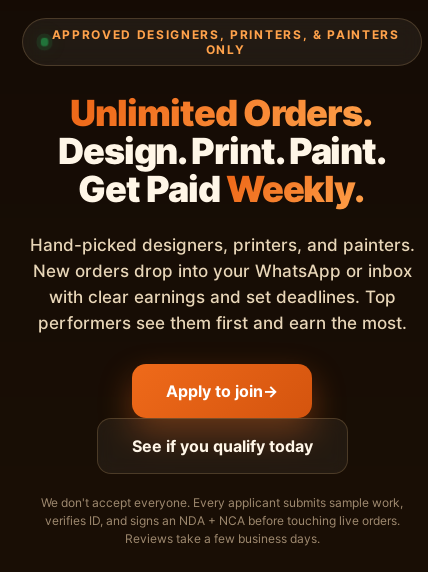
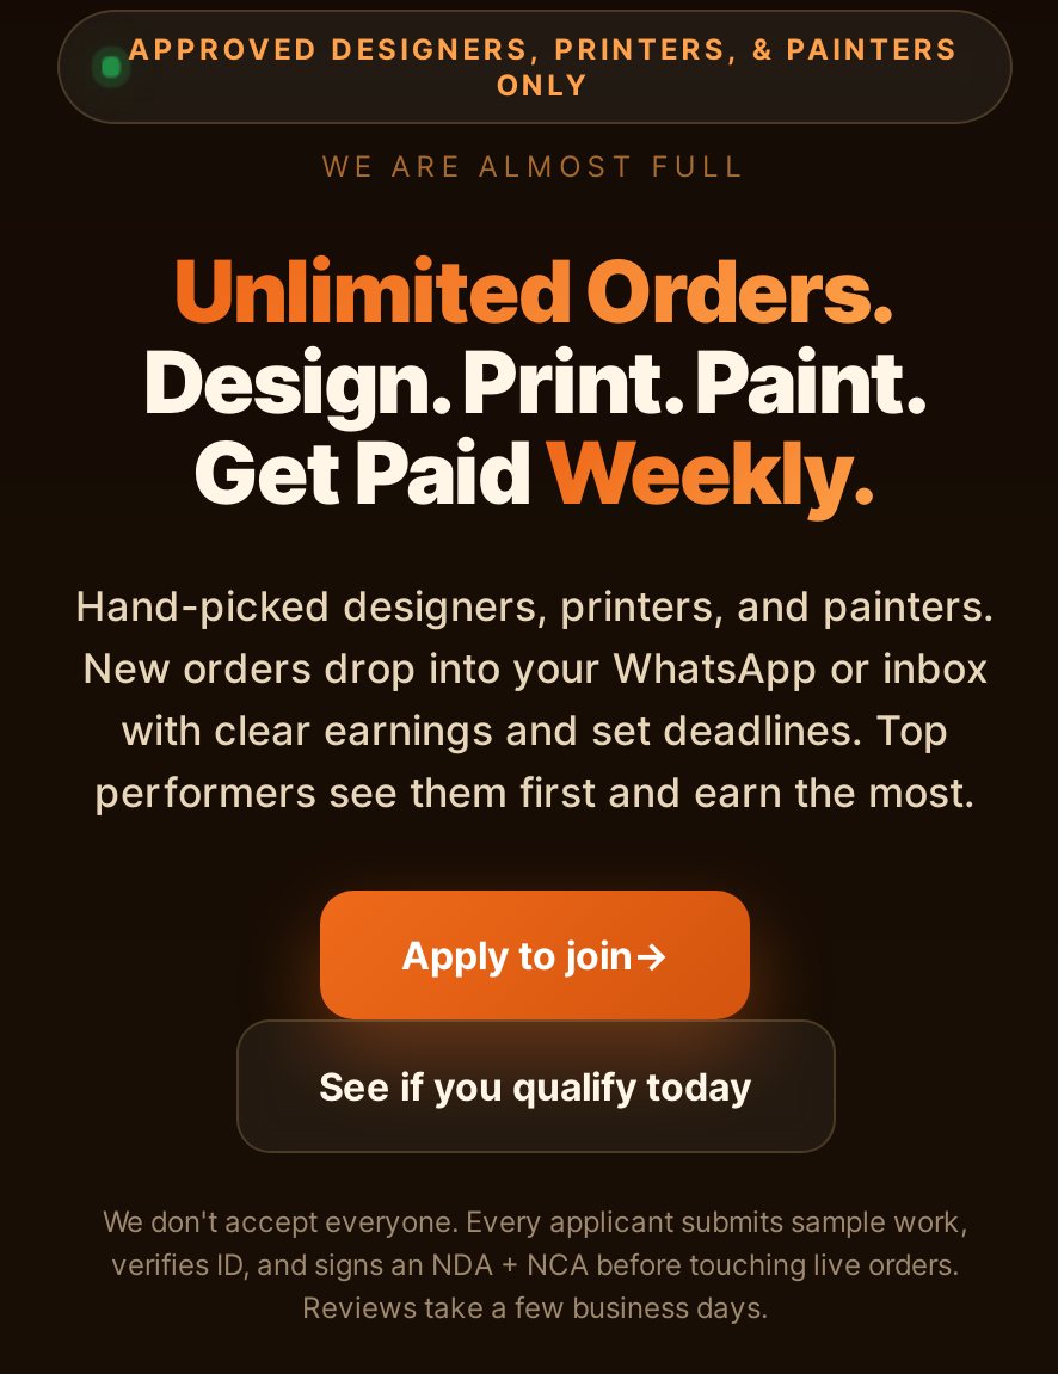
+ WE ARE ALMOST FULL
